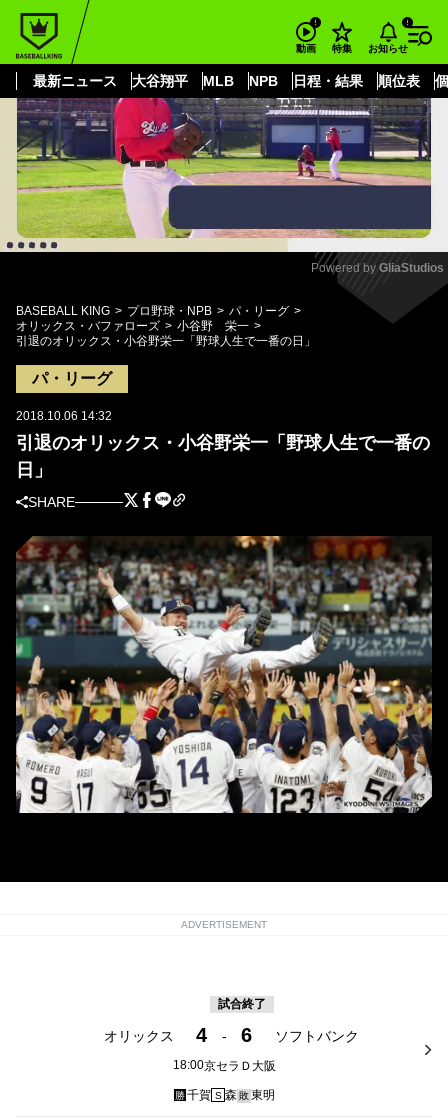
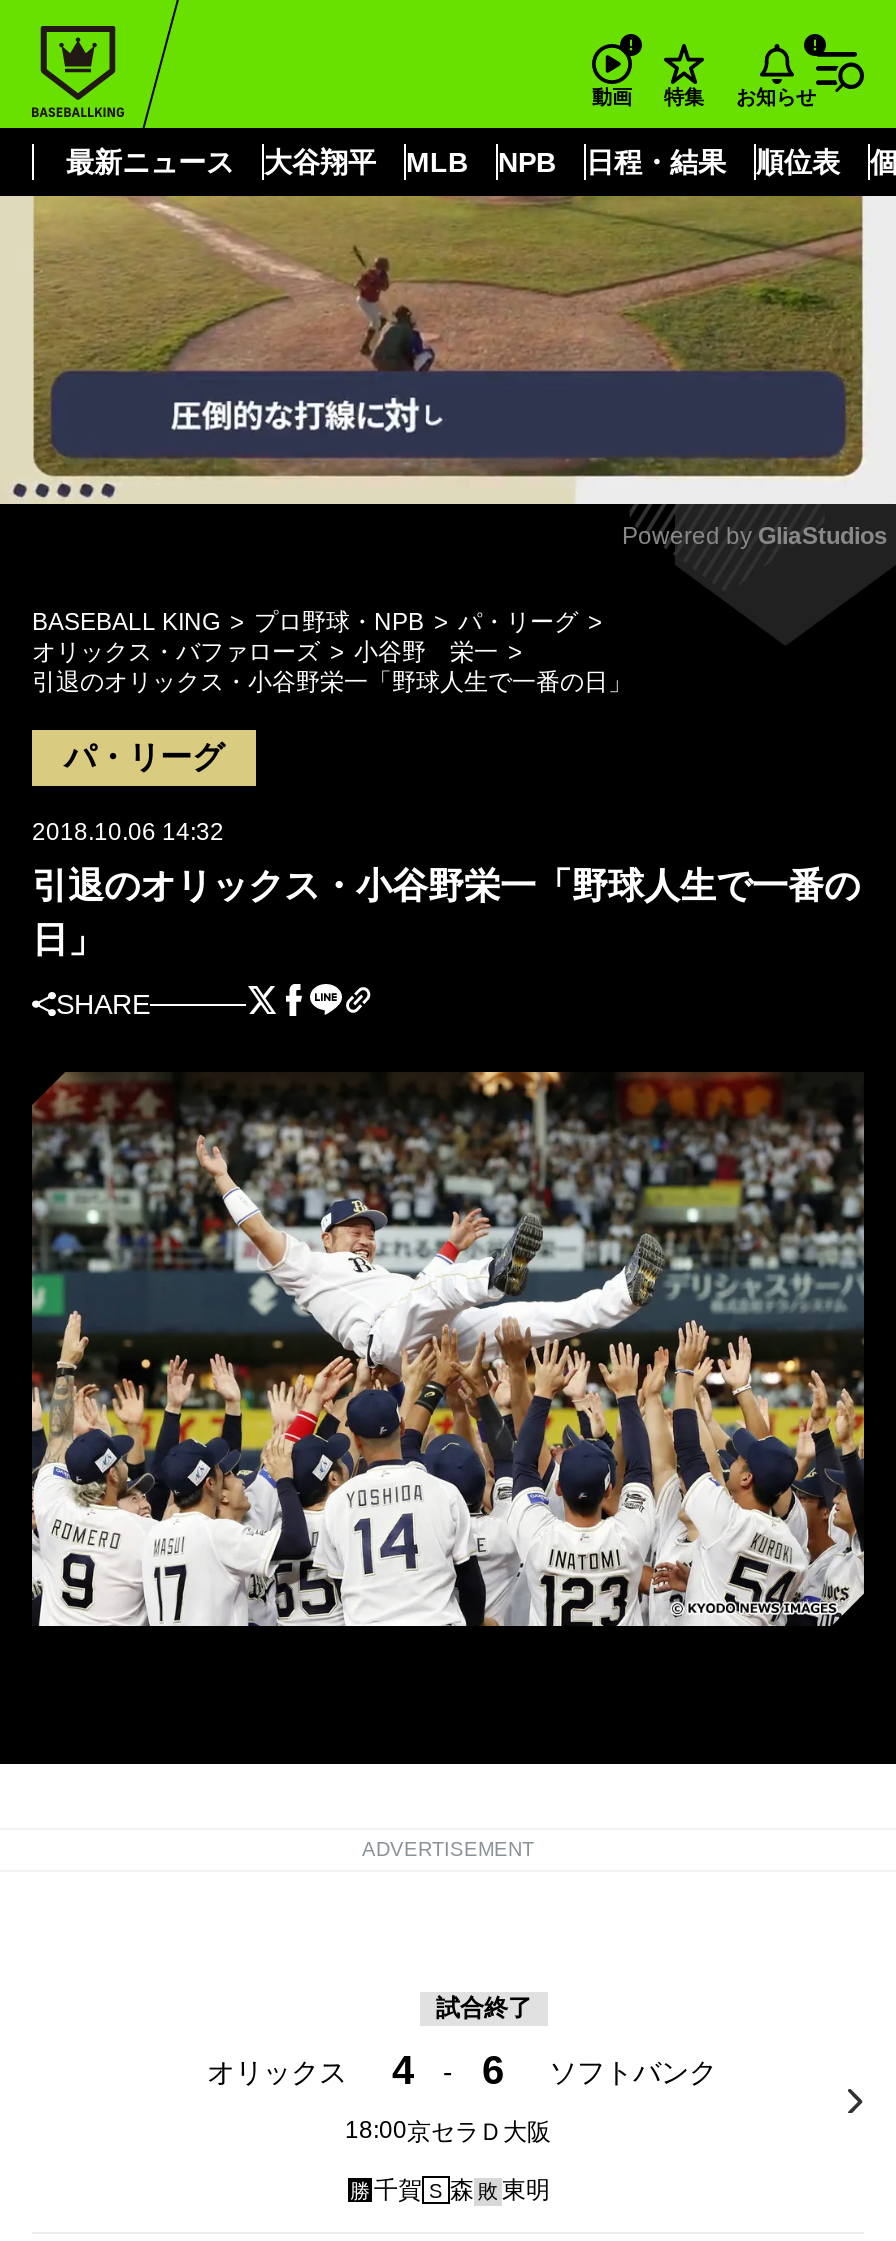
- [image]
+ [image]
